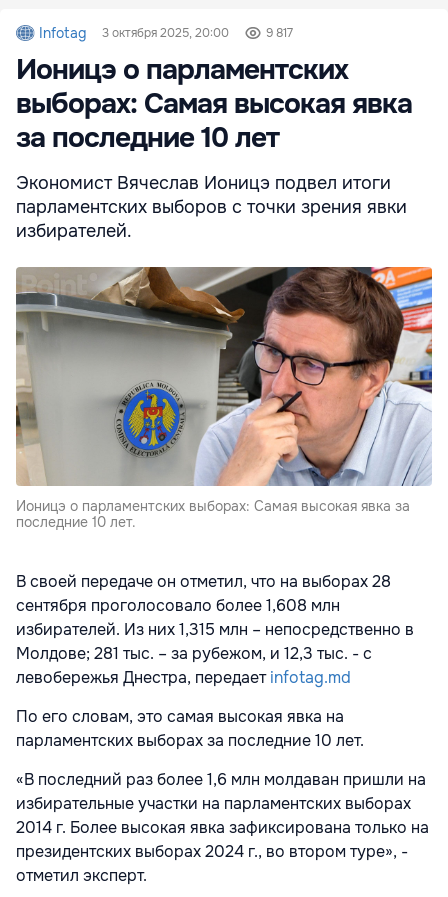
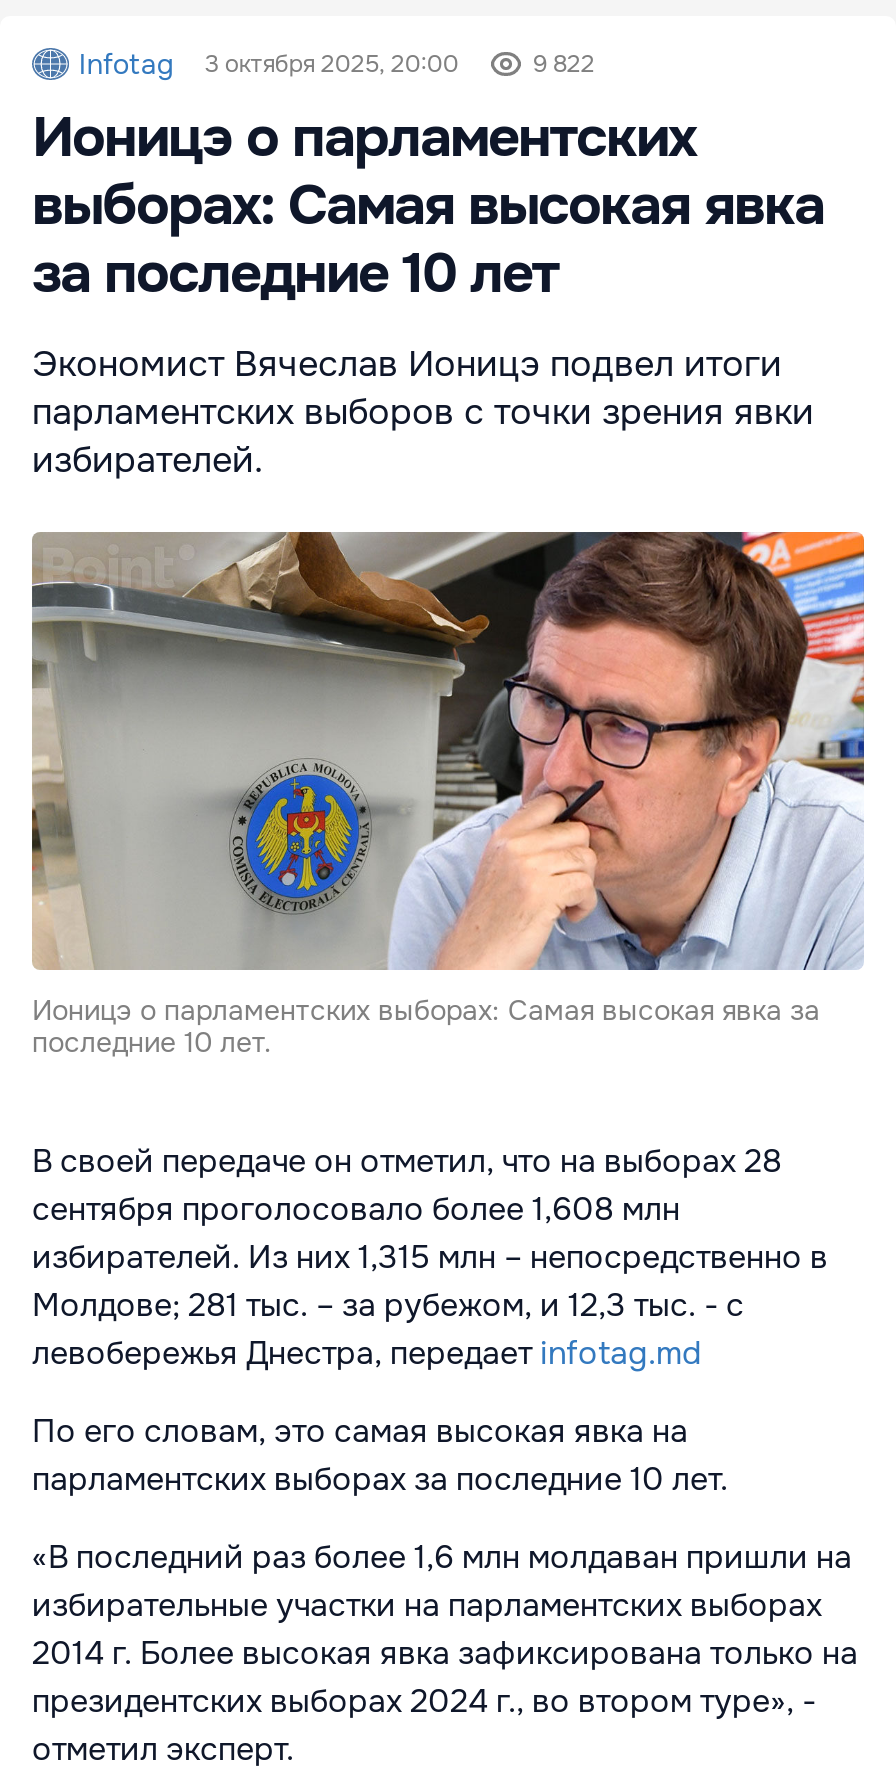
- 9 817
+ 9 822
